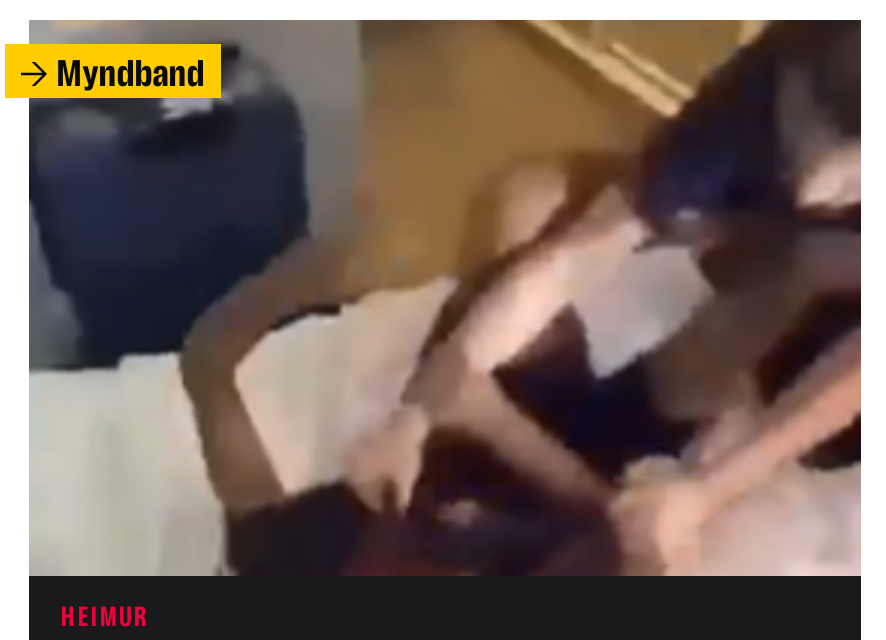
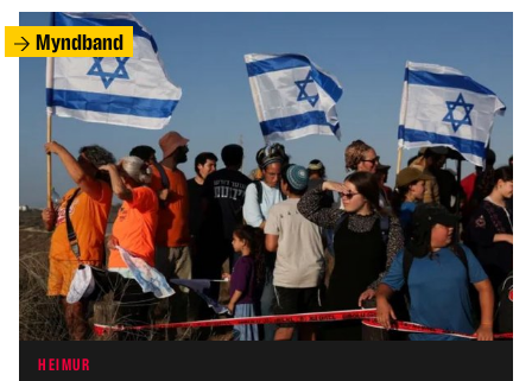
- [image]
+ [image]
